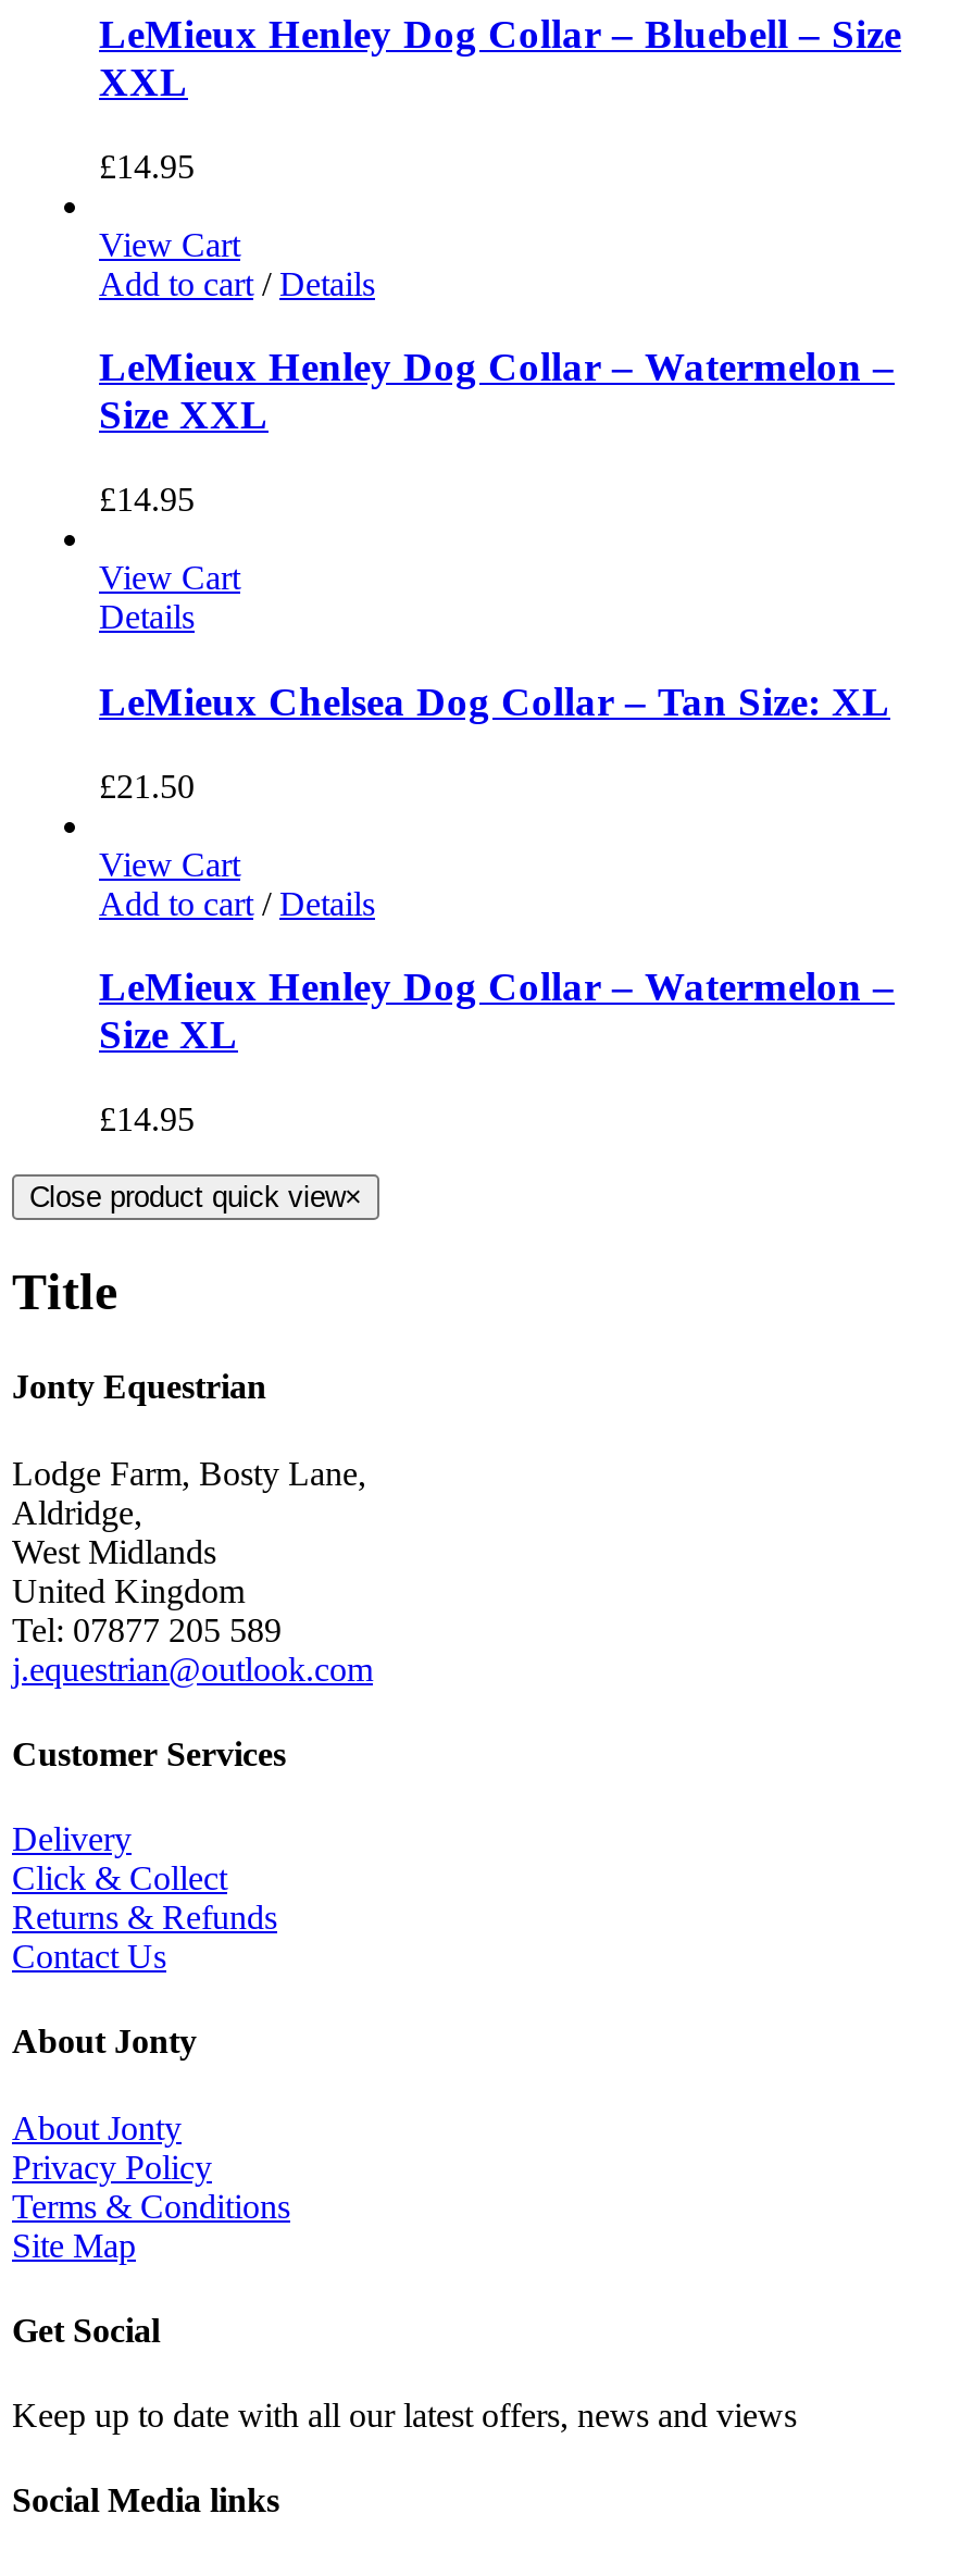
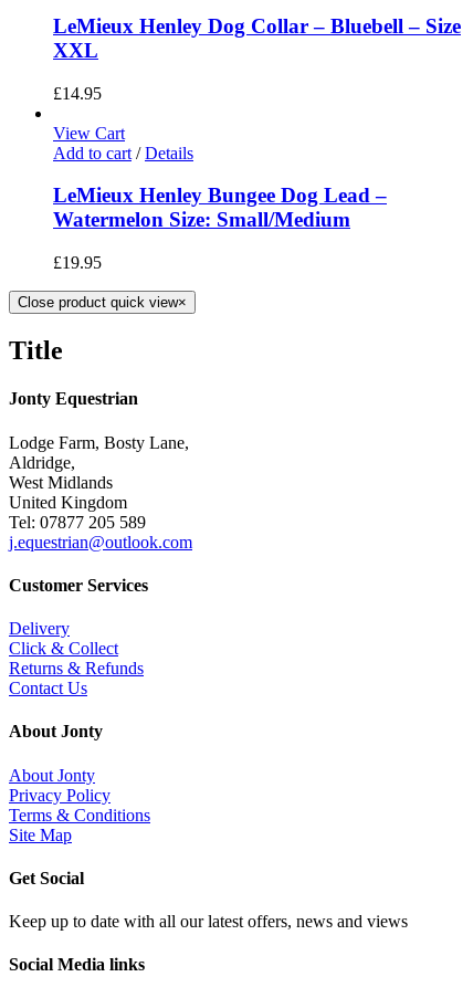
- LeMieux Henley Dog Collar – Watermelon –
- Size XXL
- £14.95
- View Cart
- Details
- LeMieux Chelsea Dog Collar – Tan Size: XL
- £21.50
- View Cart
- Add to cart / Details
- LeMieux Henley Dog Collar – Watermelon –
- Size XL
- £14.95
+ LeMieux Henley Bungee Dog Lead –
+ Watermelon Size: Small/Medium
+ £19.95
